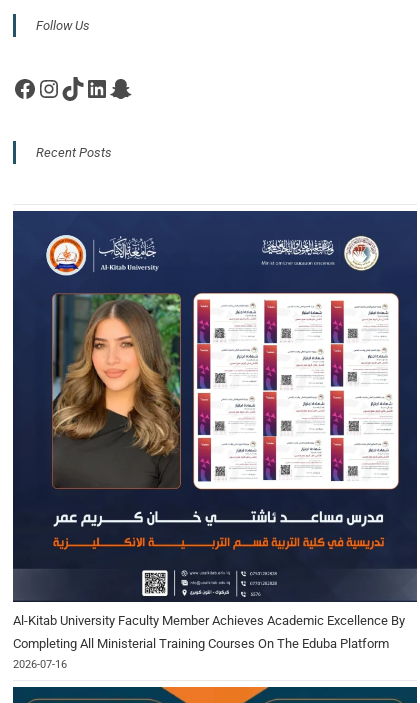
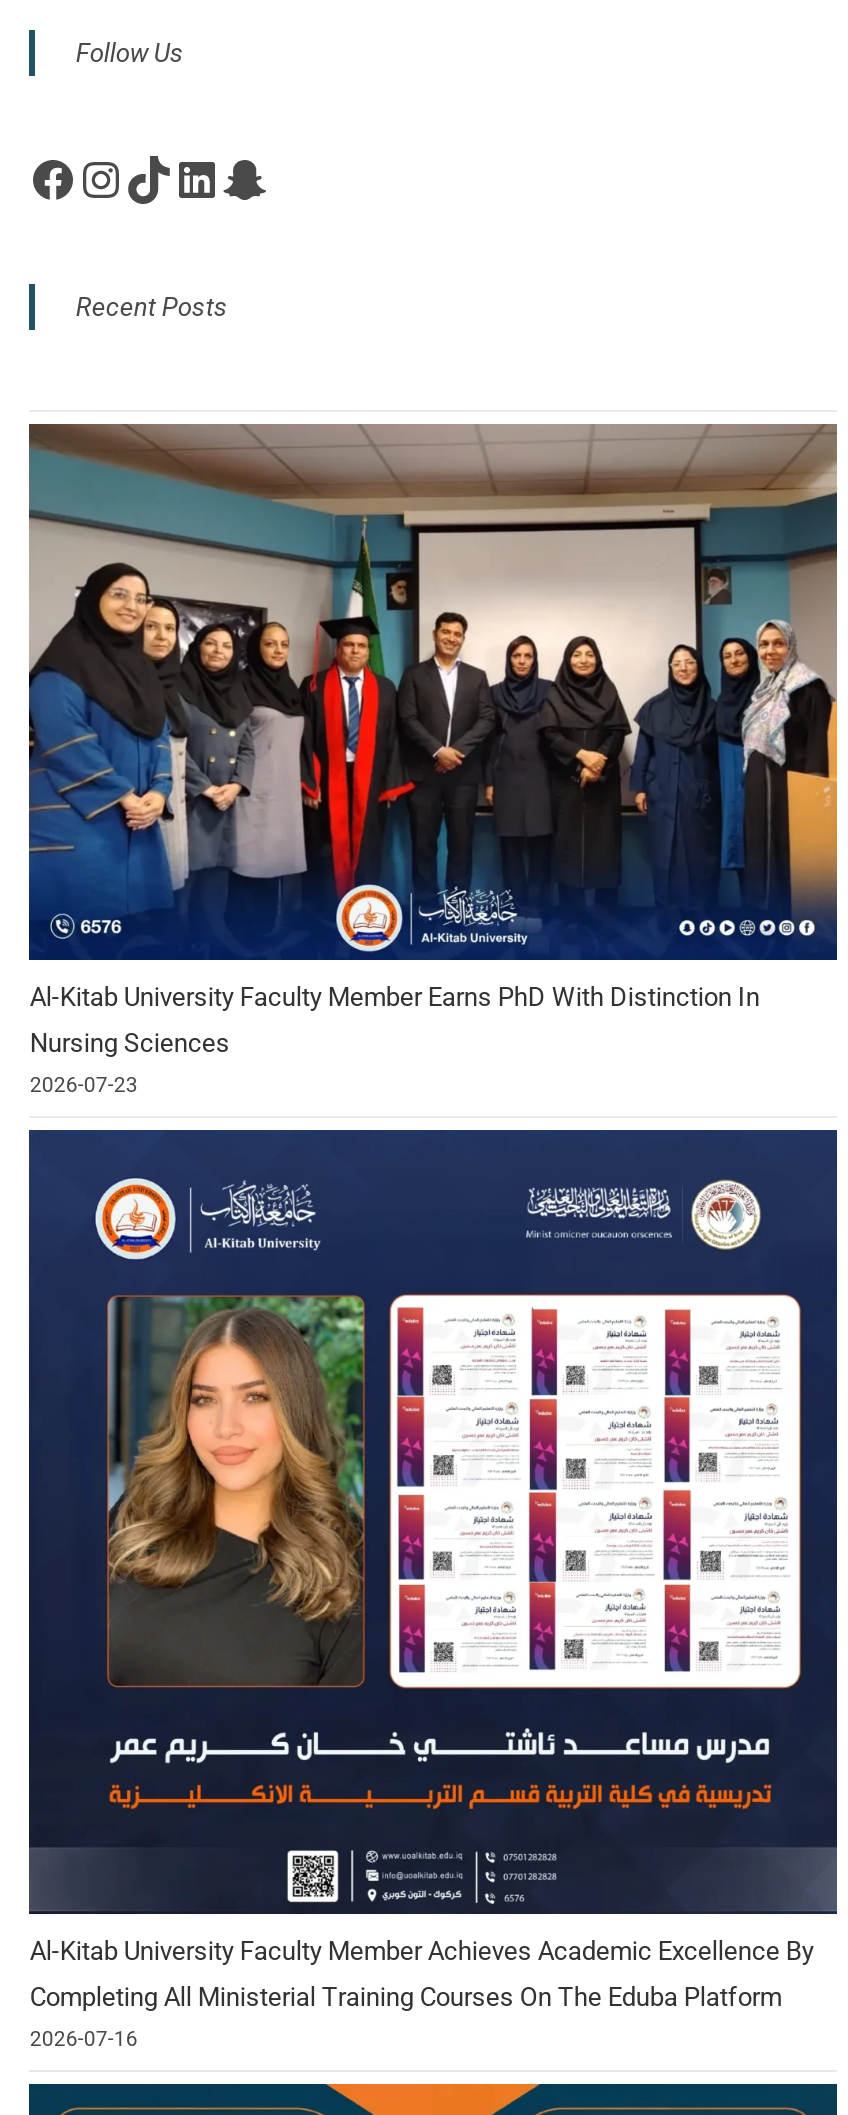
+ [image]
+ Al-Kitab University Faculty Member Earns PhD With Distinction In
+ Nursing Sciences
+ 2026-07-23
